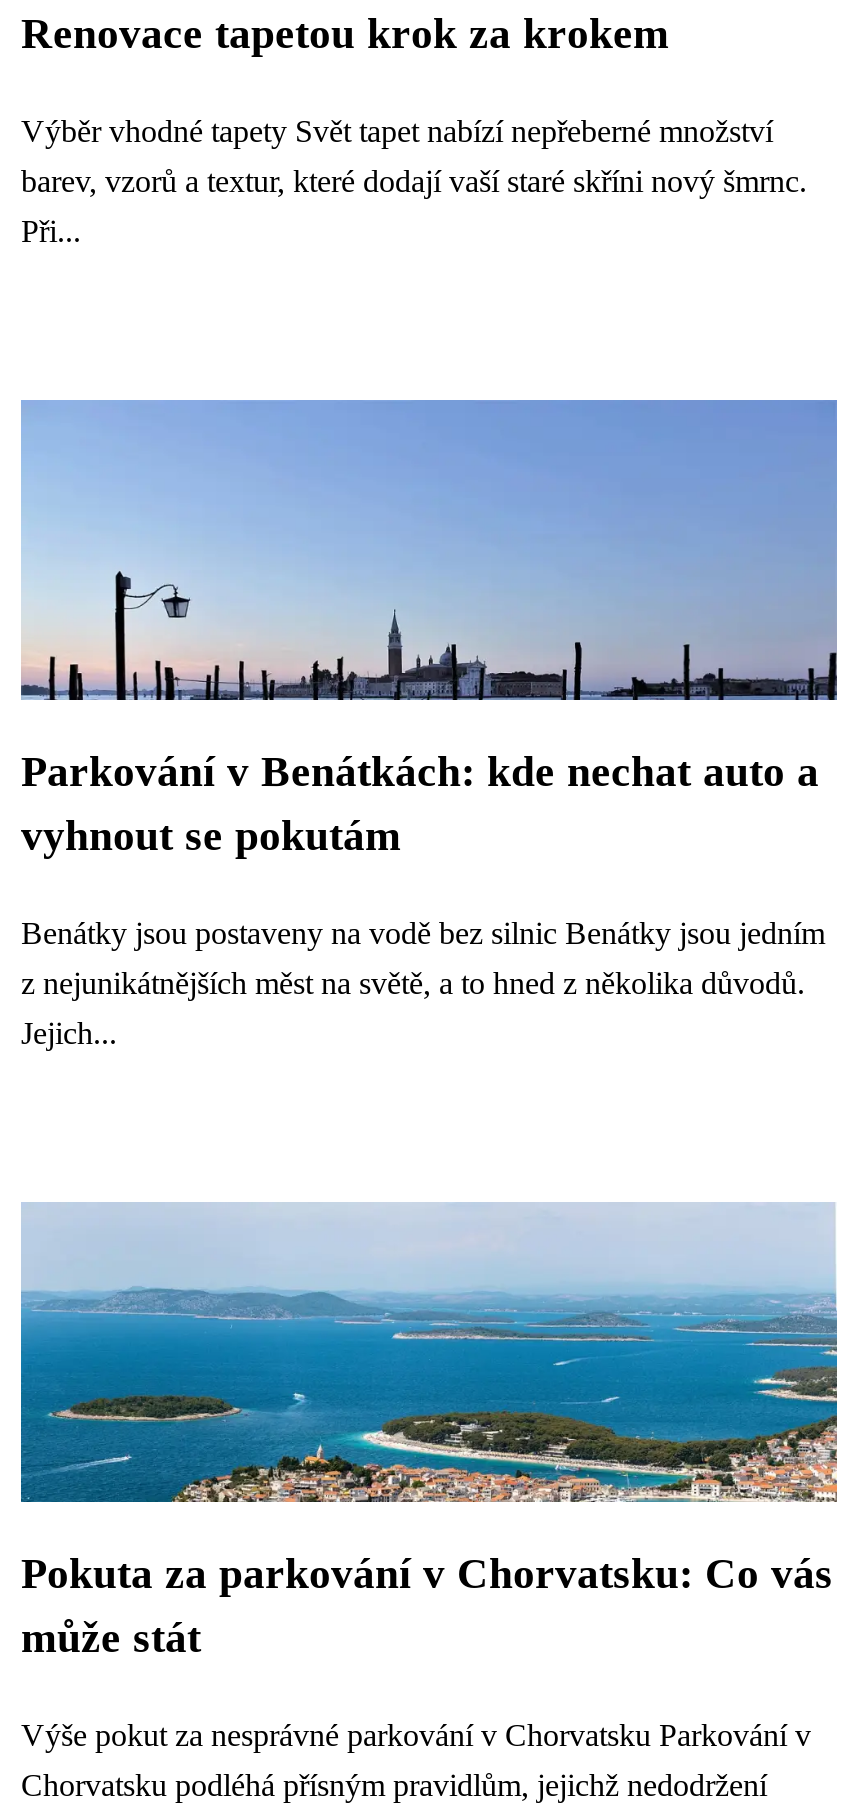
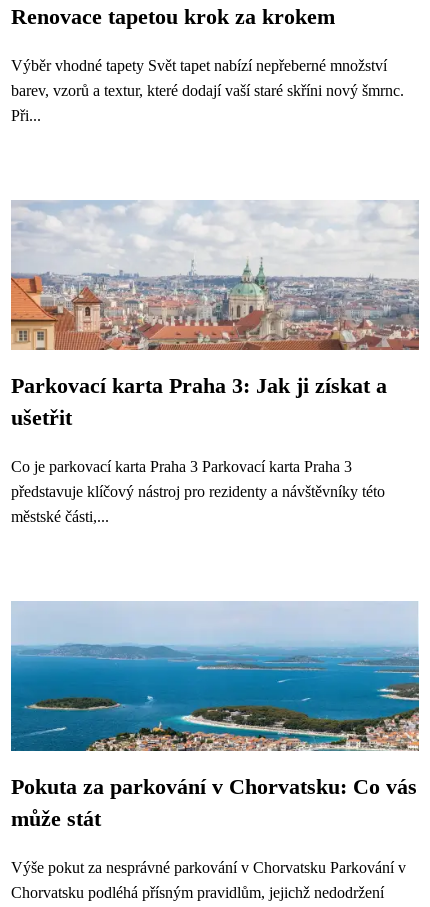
- [image]
- Parkování v Benátkách: kde nechat auto a
- vyhnout se pokutám
+ [image]
+ Parkovací karta Praha 3: Jak ji získat a
+ ušetřit

- Benátky jsou postaveny na vodě bez silnic Benátky jsou jedním
+ Co je parkovací karta Praha 3 Parkovací karta Praha 3

- z nejunikátnějších měst na světě, a to hned z několika důvodů.
+ představuje klíčový nástroj pro rezidenty a návštěvníky této

- Jejich...
+ městské části,...
